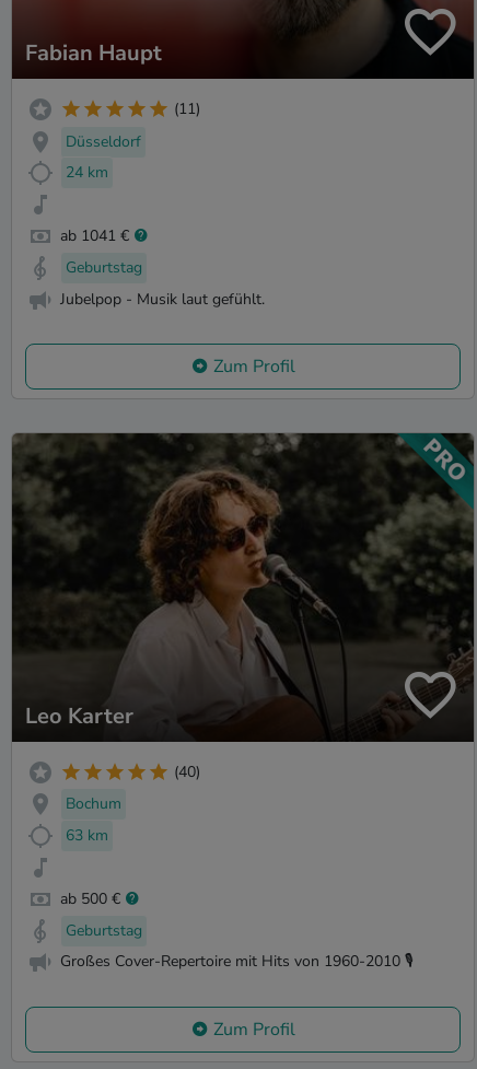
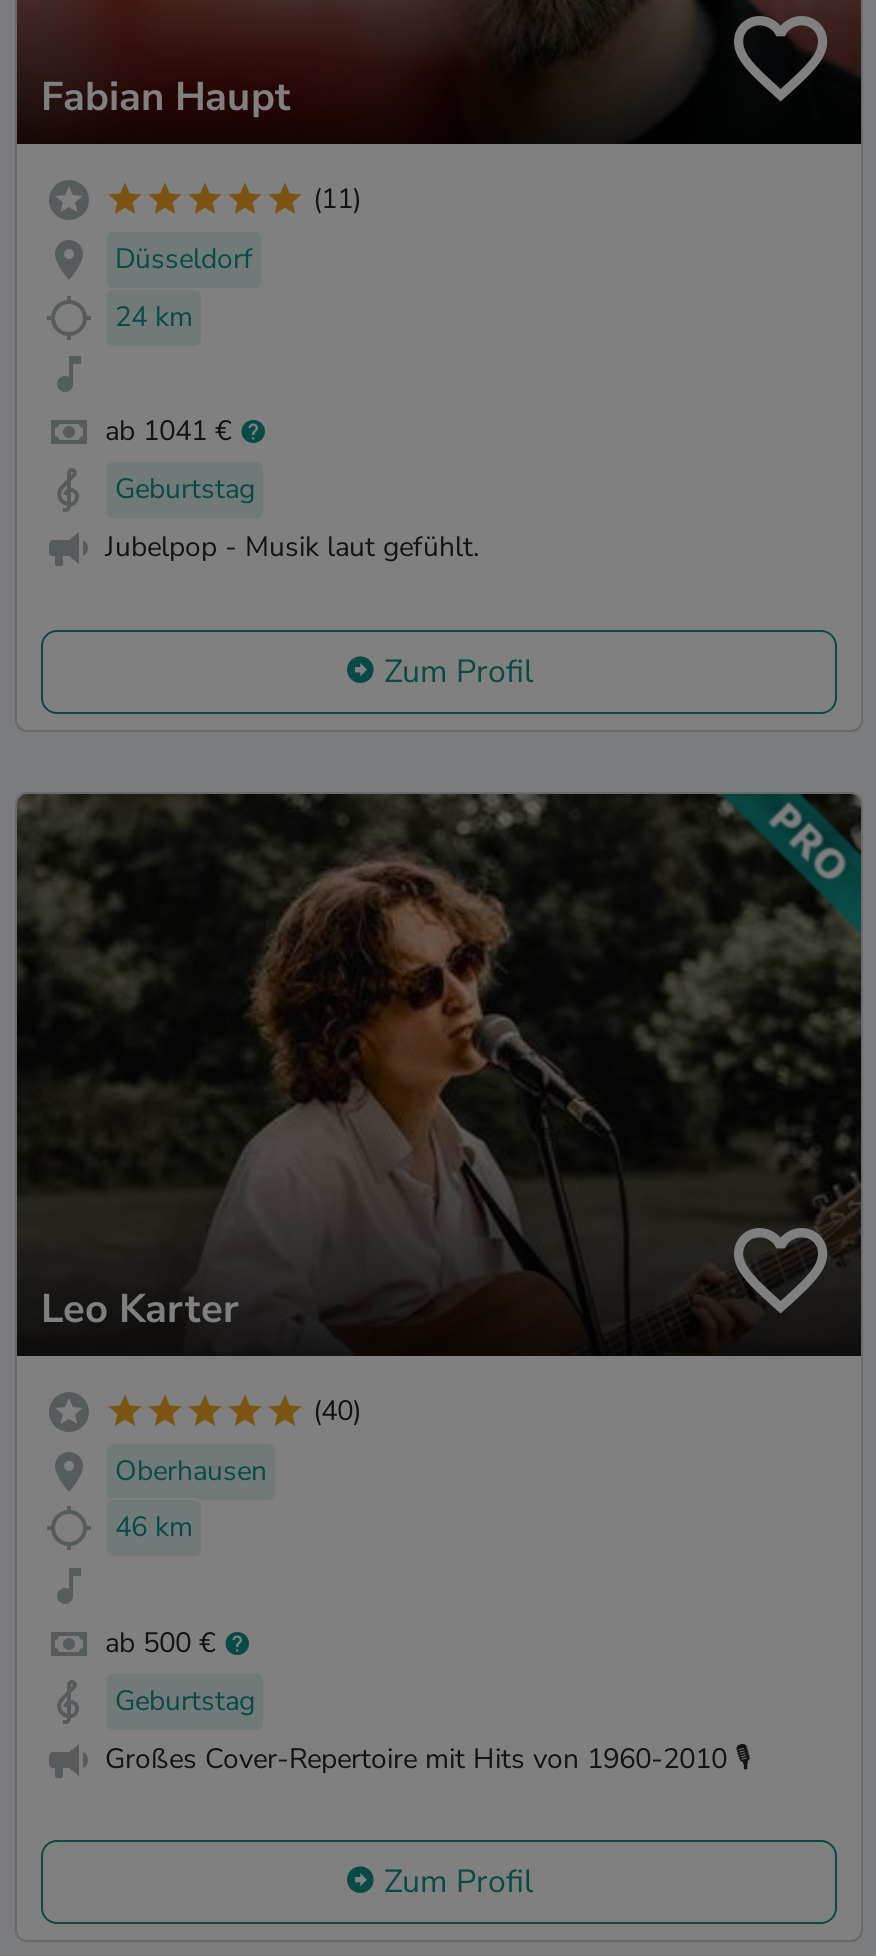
- Bochum
+ Oberhausen

- 63 km
+ 46 km
